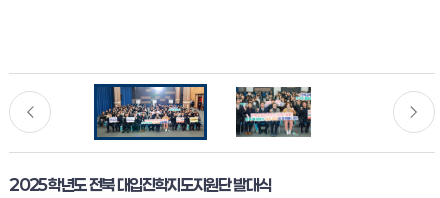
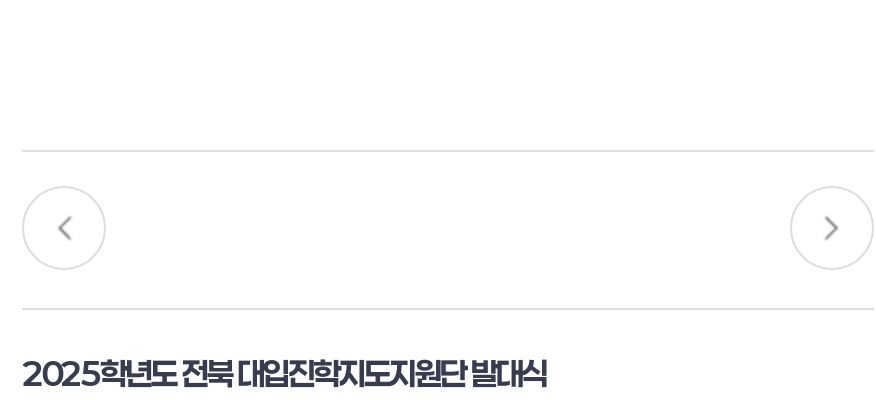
- [image]

- [image]
